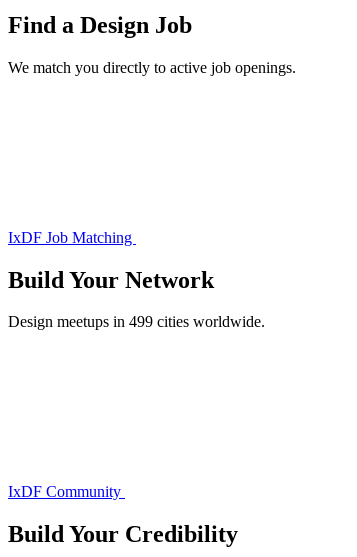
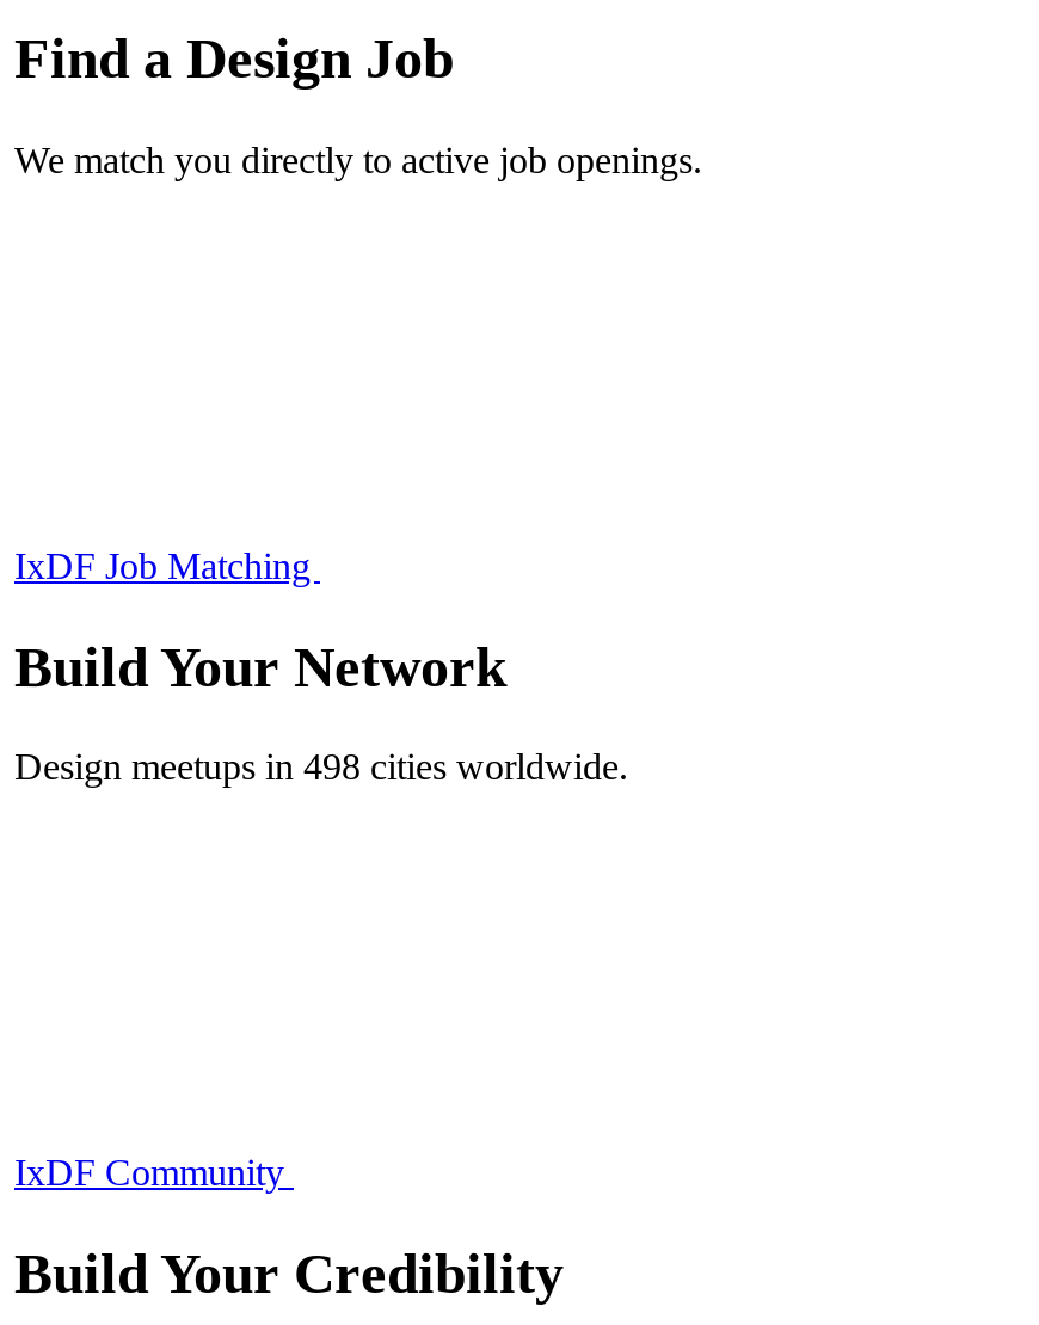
- Design meetups in 499 cities worldwide.
+ Design meetups in 498 cities worldwide.
